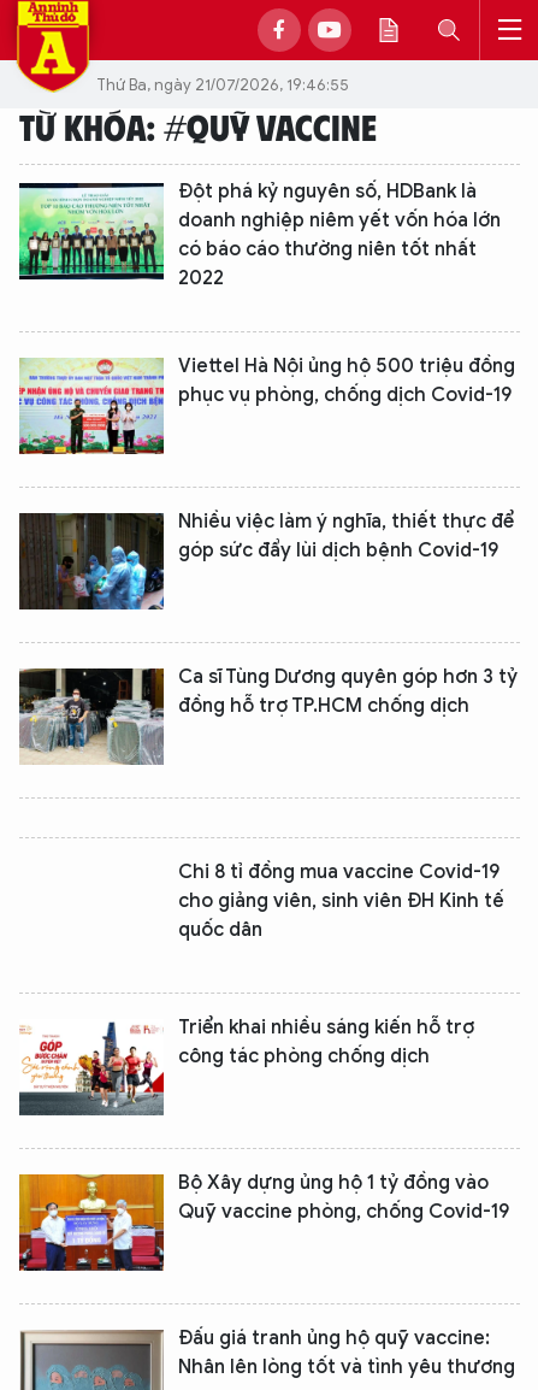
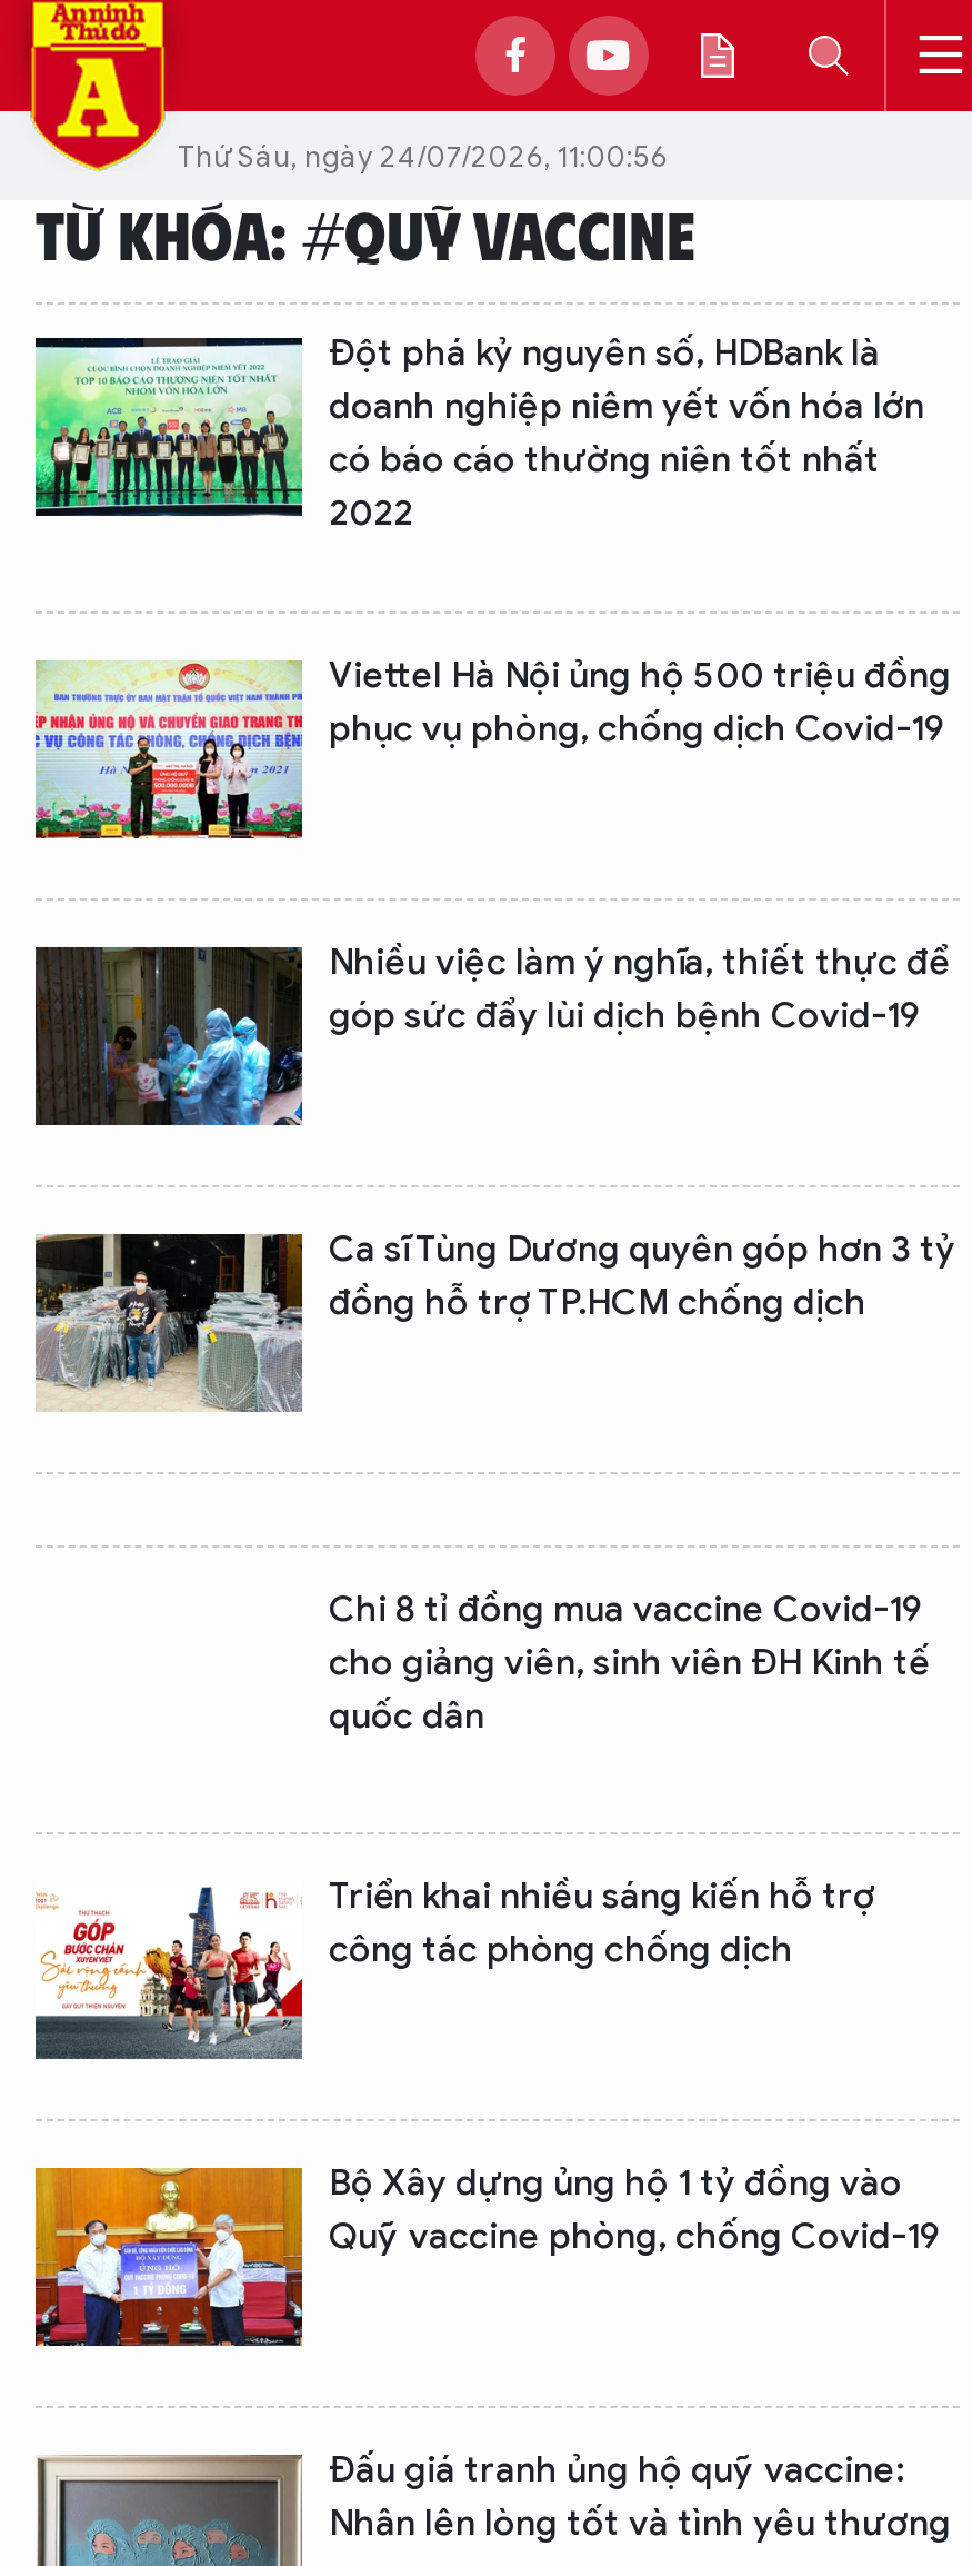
- Thứ Ba, ngày 21/07/2026, 19:46:55
+ Thứ Sáu, ngày 24/07/2026, 11:00:56
